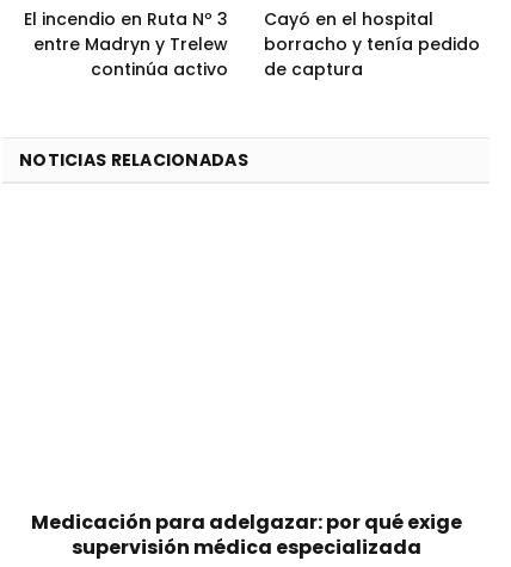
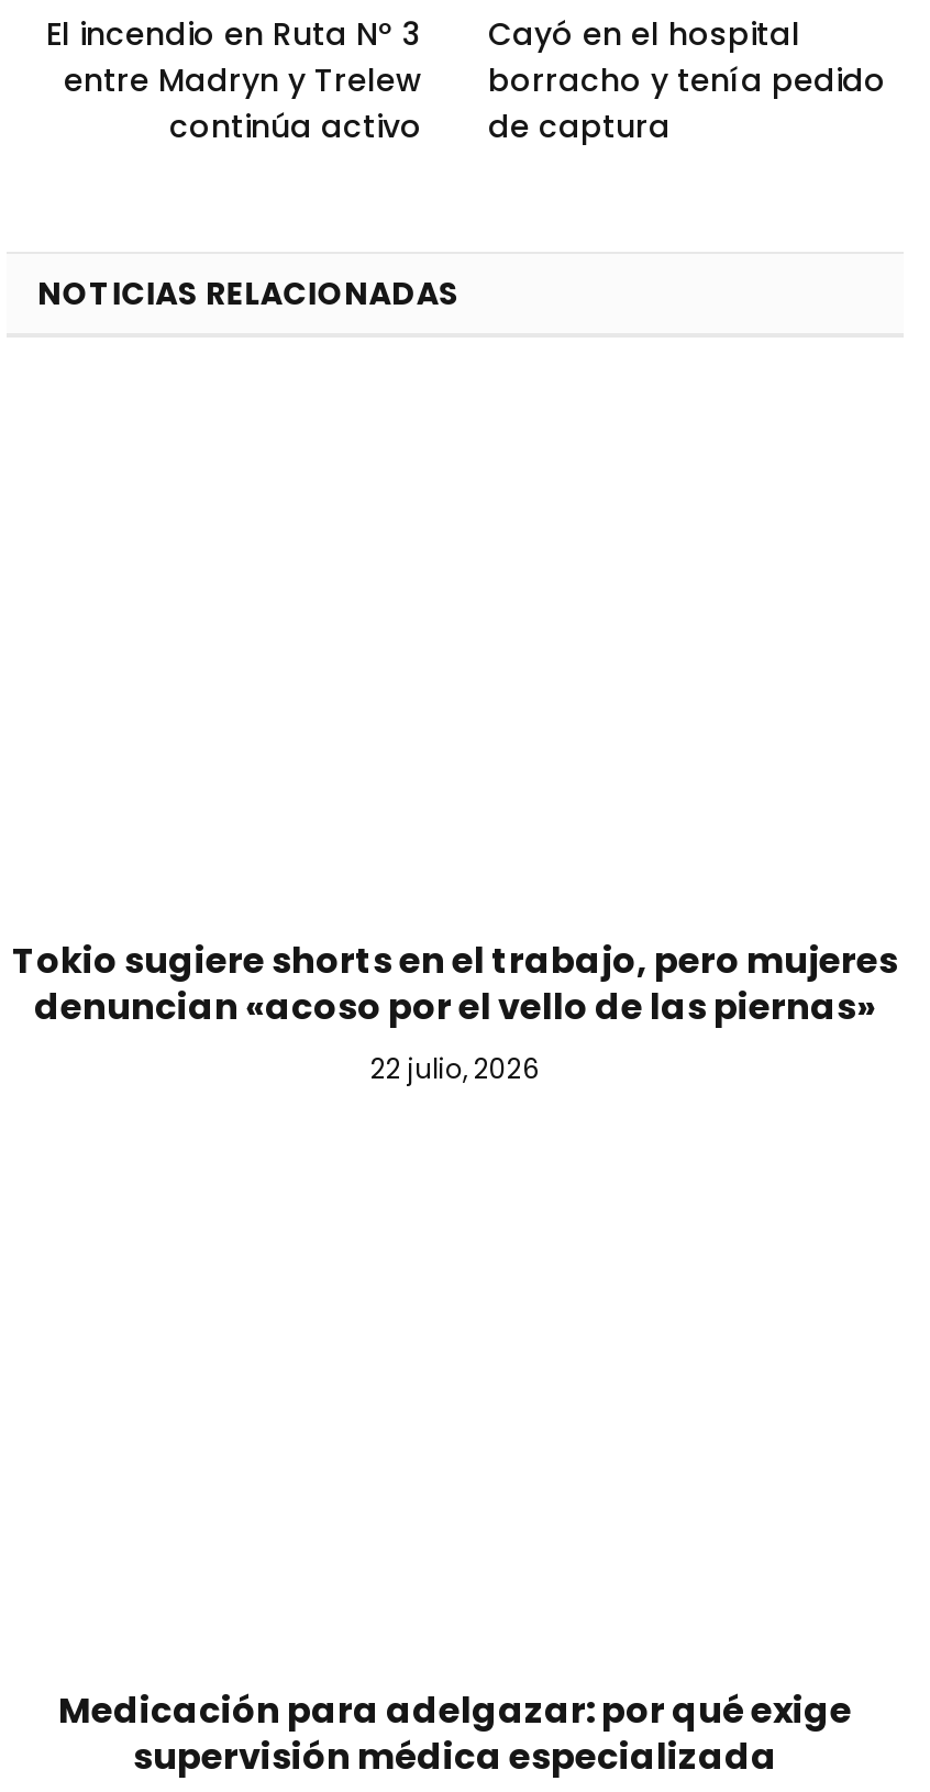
+ Tokio sugiere shorts en el trabajo, pero mujeres
+ denuncian «acoso por el vello de las piernas»
+ 22 julio, 2026
